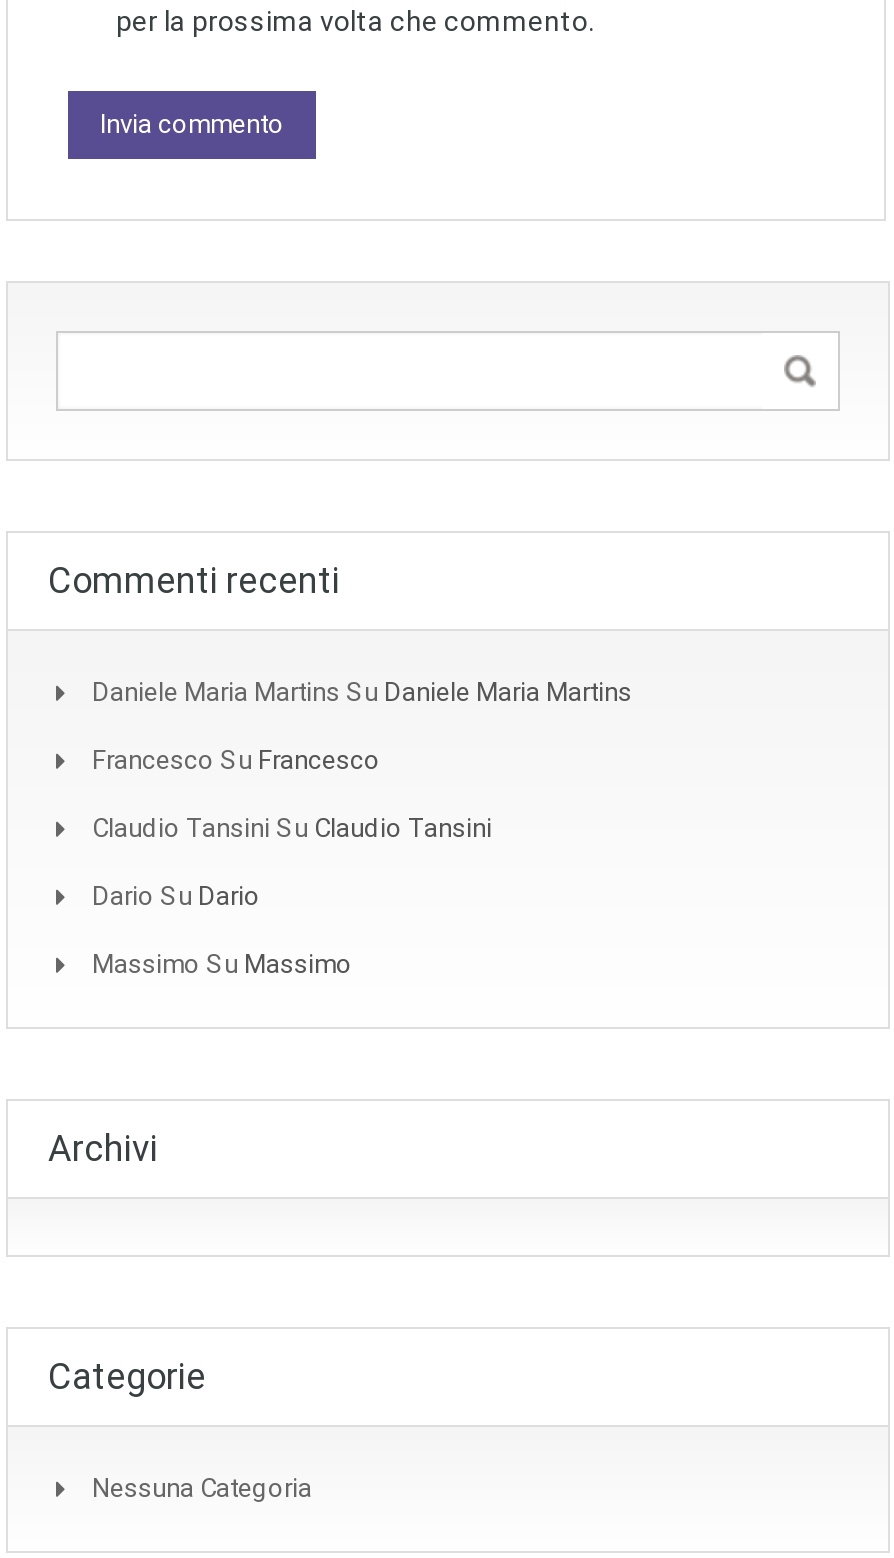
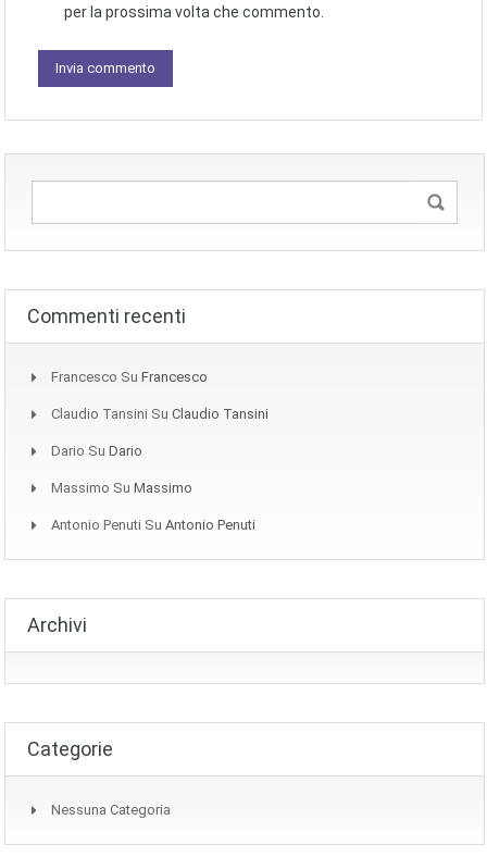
- Daniele Maria Martins Su Daniele Maria Martins

moved up: Francesco Su Francesco | Claudio Tansini Su Claudio Tansini | Dario Su Dario | Massimo Su Massimo

+ Antonio Penuti Su Antonio Penuti
